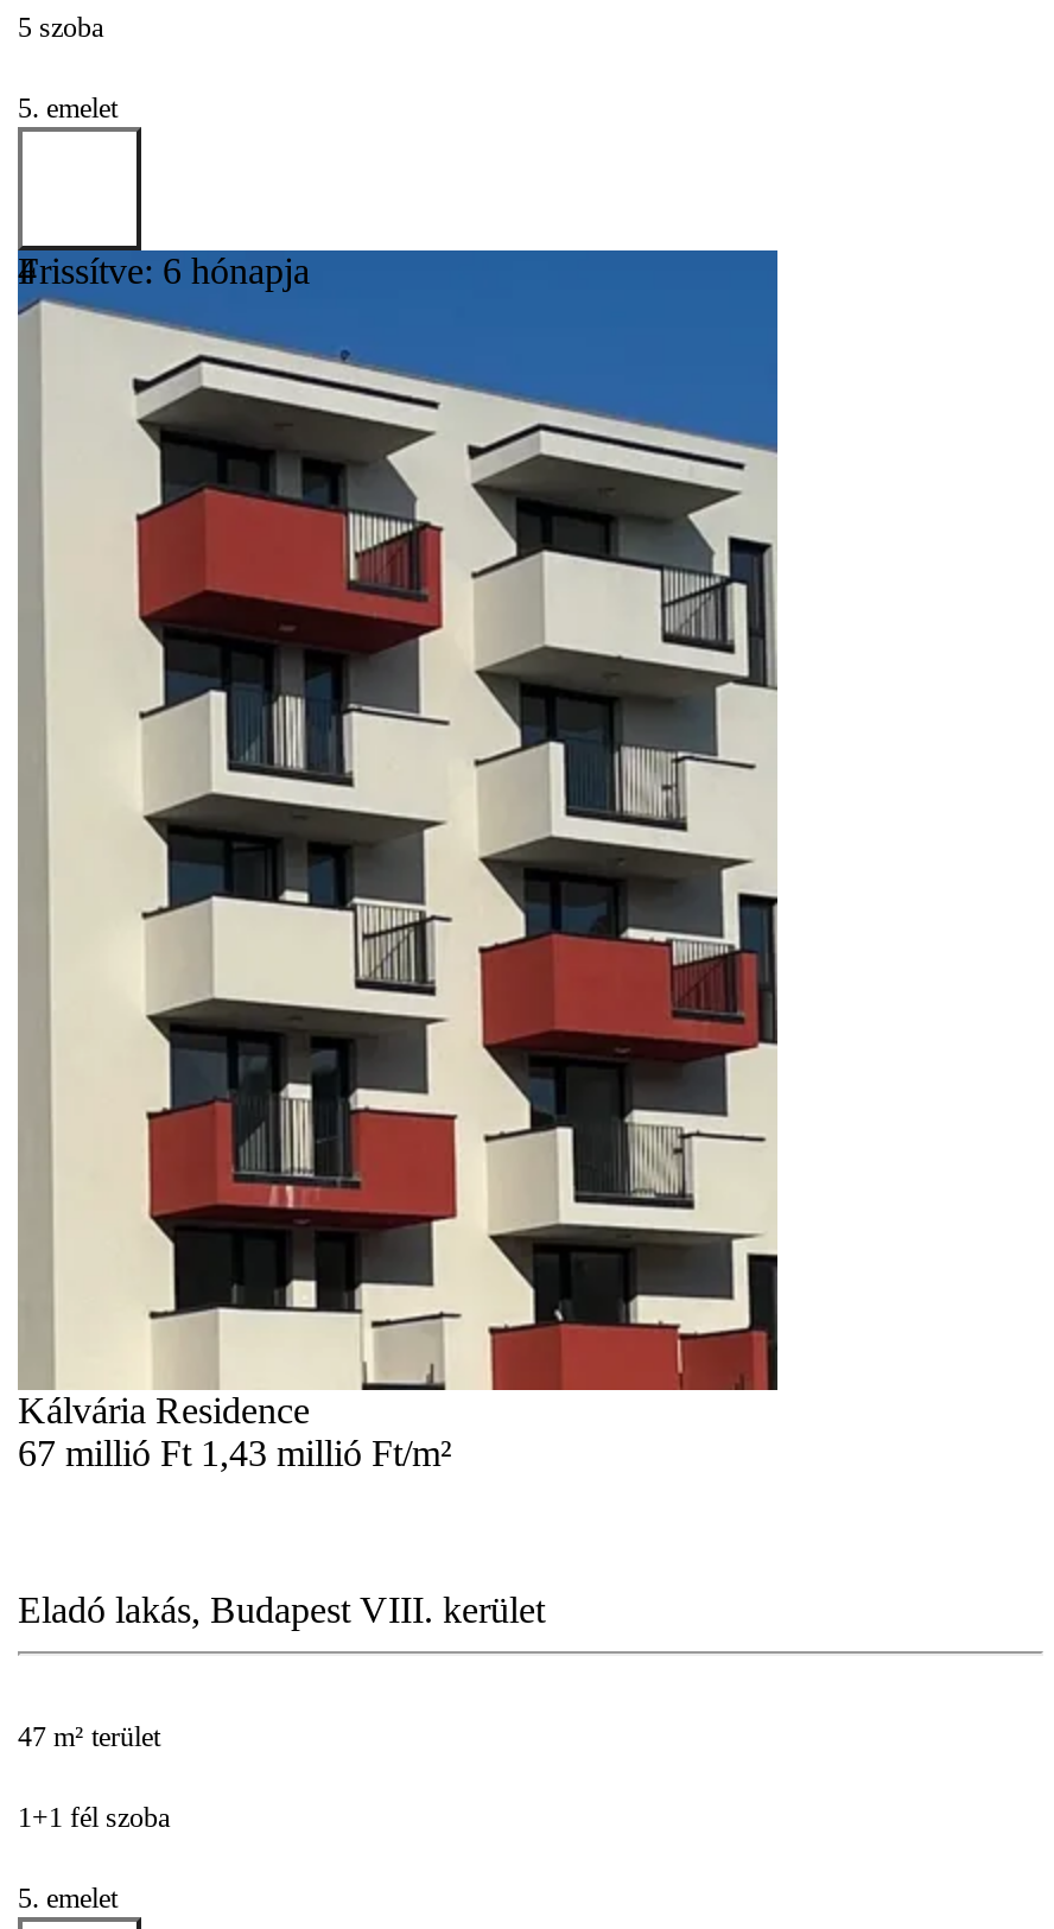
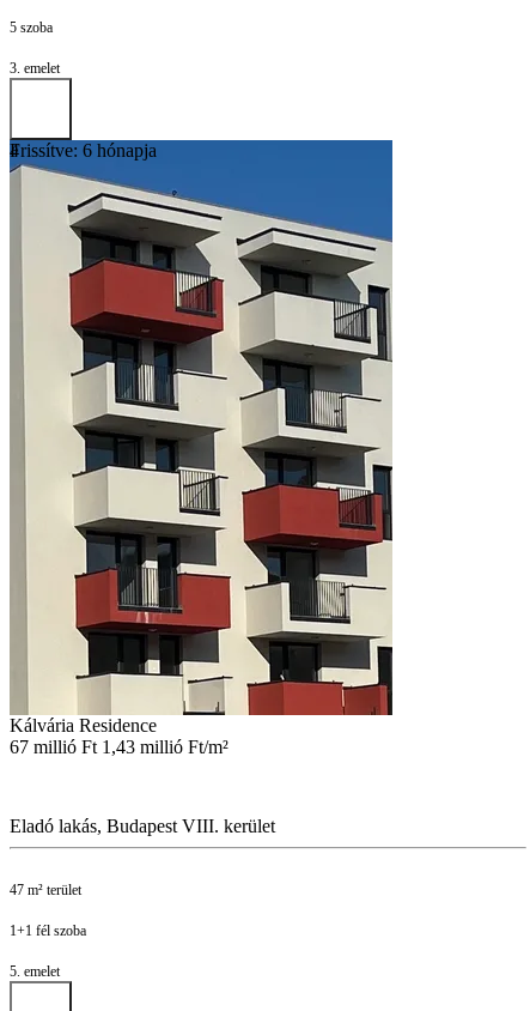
- 5. emelet
+ 3. emelet
